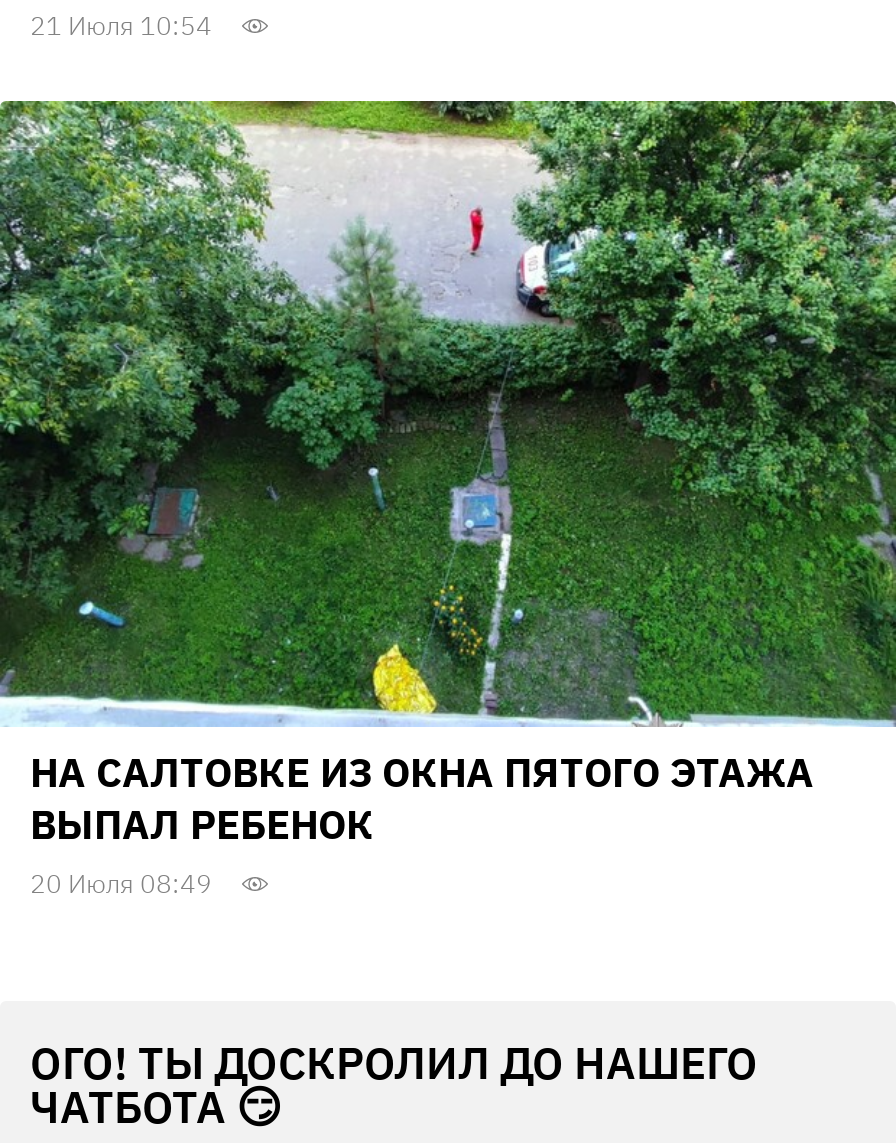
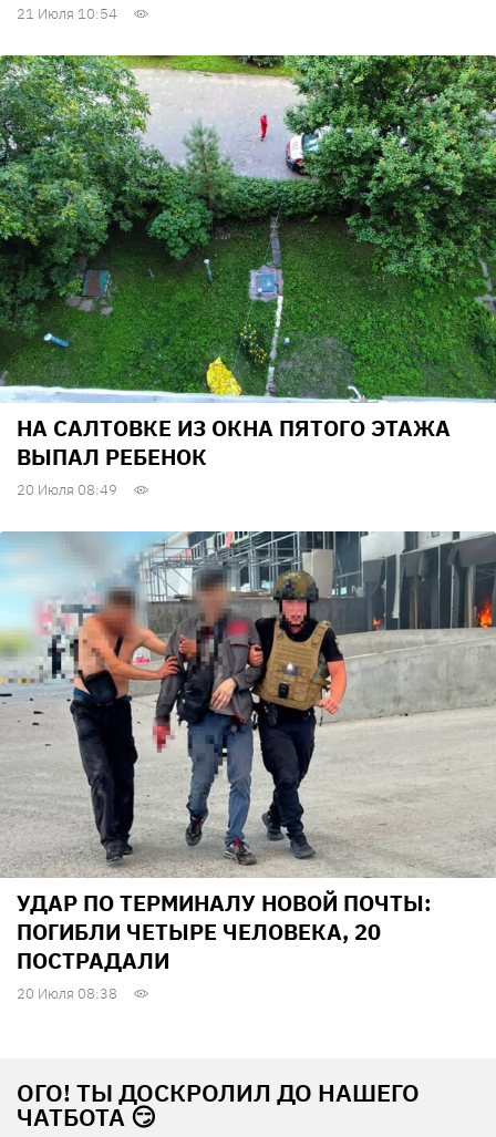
+ [image]
+ УДАР ПО ТЕРМИНАЛУ НОВОЙ ПОЧТЫ:
+ ПОГИБЛИ ЧЕТЫРЕ ЧЕЛОВЕКА, 20
+ ПОСТРАДАЛИ
+ 20 Июля 08:38
